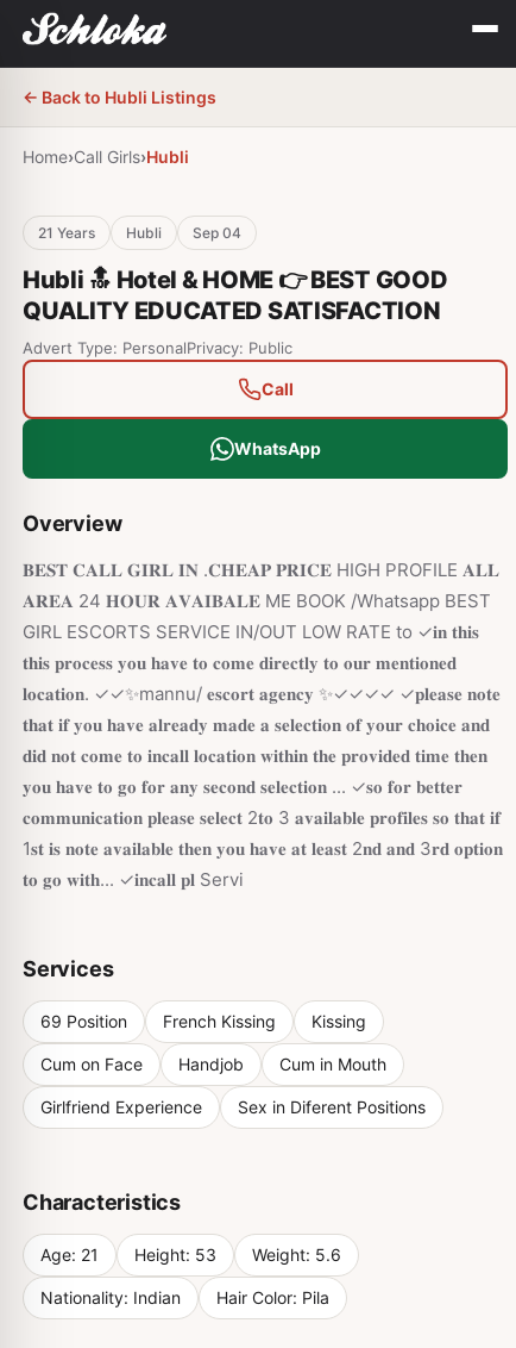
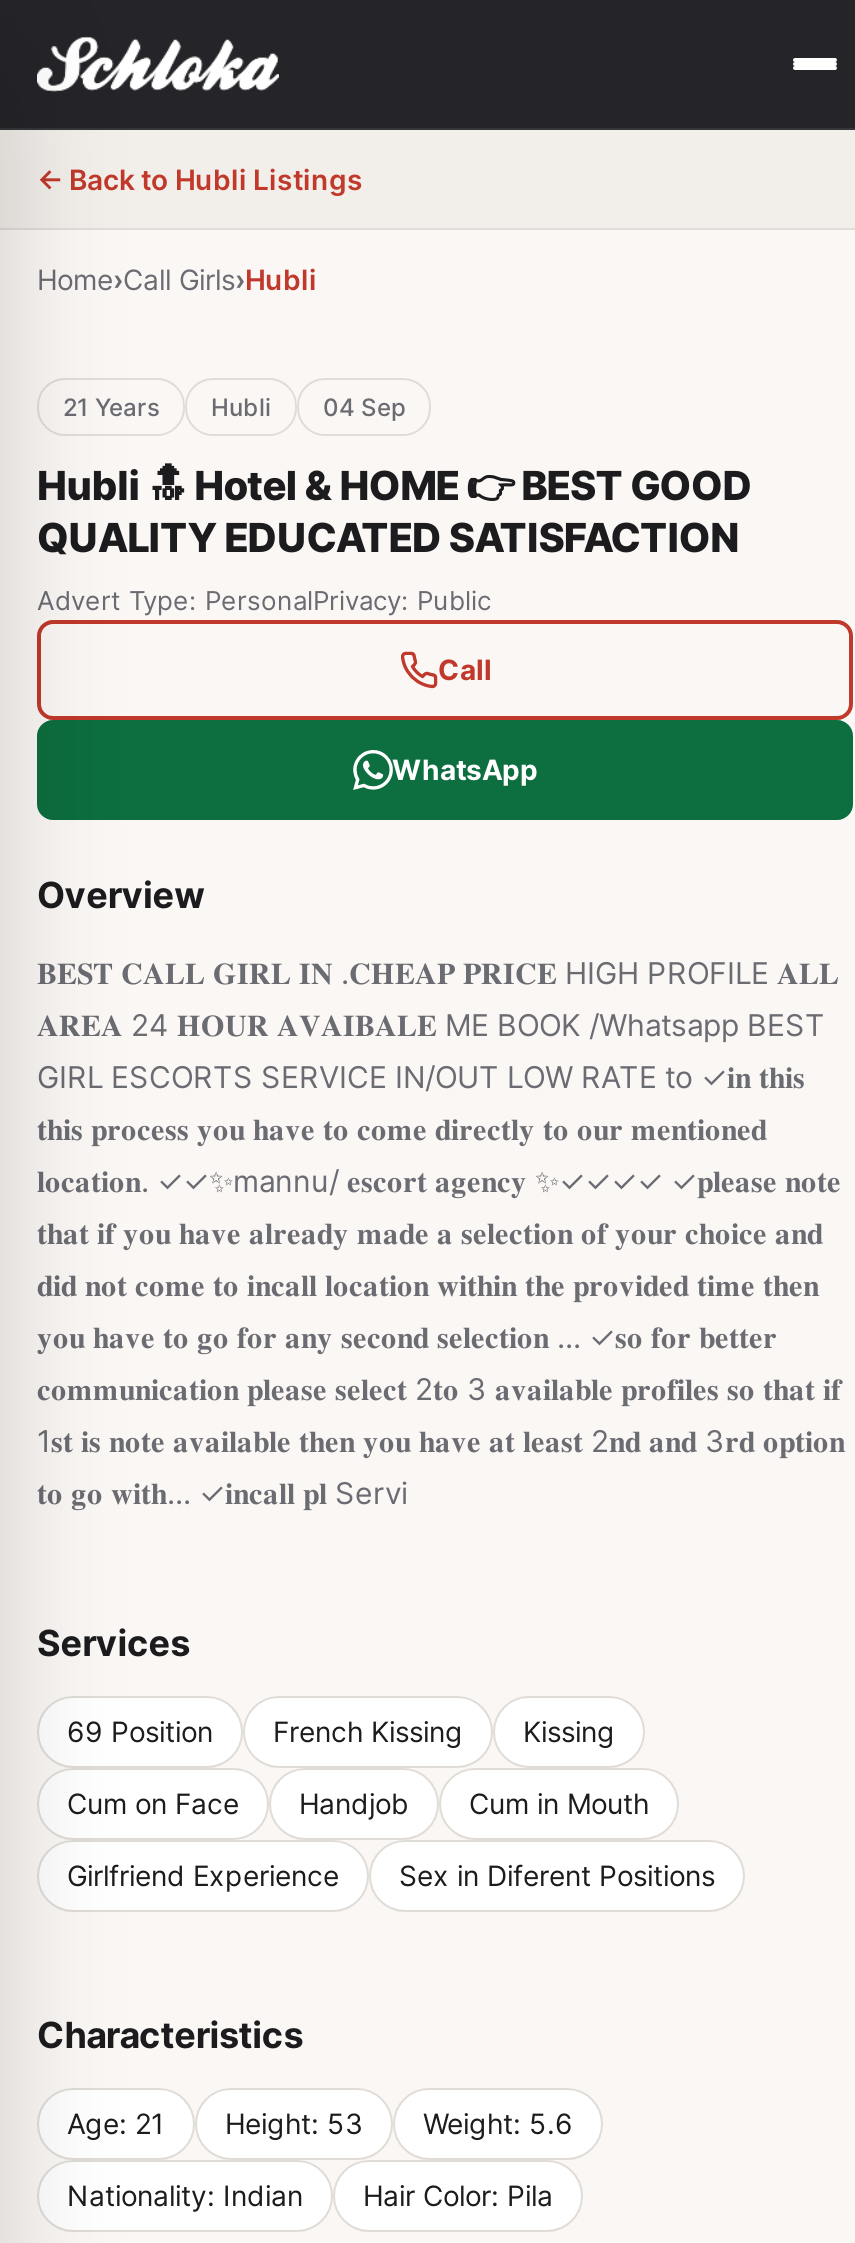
- 21 Years Hubli Sep 04
+ 21 Years Hubli 04 Sep
